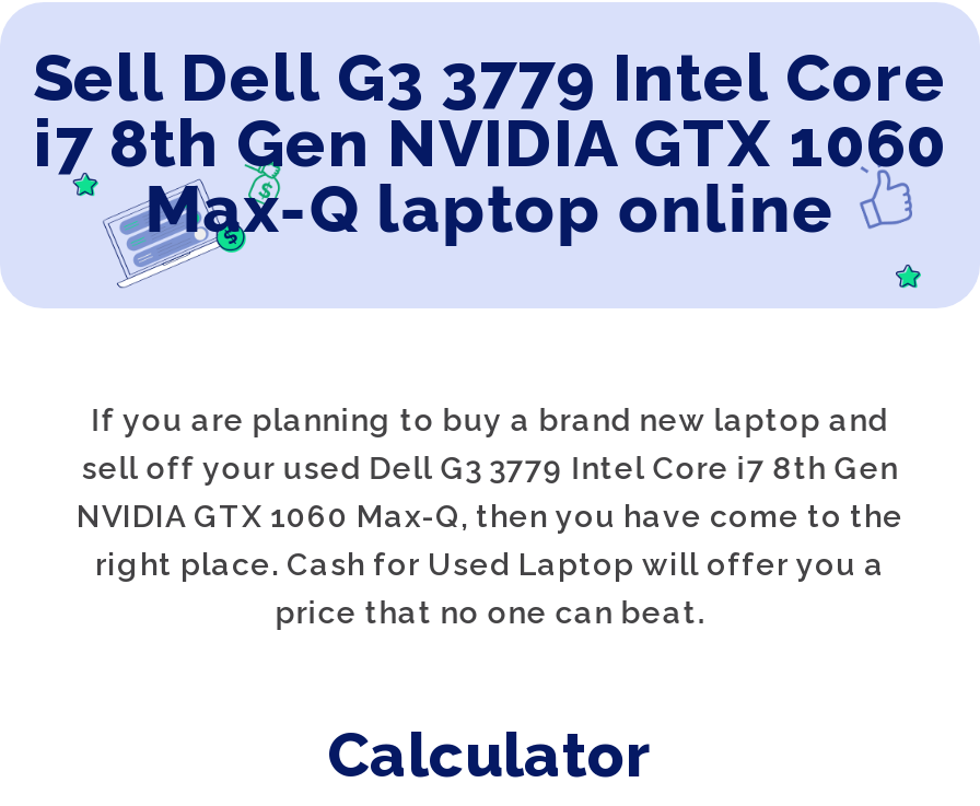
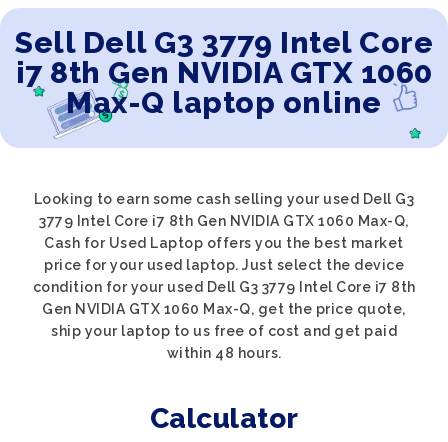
- If you are planning to buy a brand new laptop and
- sell off your used Dell G3 3779 Intel Core i7 8th Gen
- NVIDIA GTX 1060 Max-Q, then you have come to the
- right place. Cash for Used Laptop will offer you a
- price that no one can beat.
+ Looking to earn some cash selling your used Dell G3
+ 3779 Intel Core i7 8th Gen NVIDIA GTX 1060 Max-Q,
+ Cash for Used Laptop offers you the best market
+ price for your used laptop. Just select the device
+ condition for your used Dell G3 3779 Intel Core i7 8th
+ Gen NVIDIA GTX 1060 Max-Q, get the price quote,
+ ship your laptop to us free of cost and get paid
+ within 48 hours.
